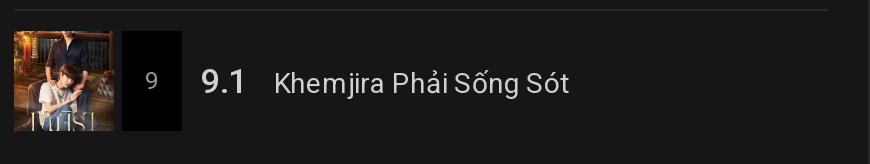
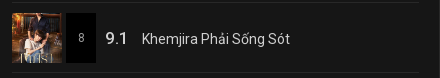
- 9 9.1 Khemjira Phải Sống Sót
+ 8 9.1 Khemjira Phải Sống Sót
